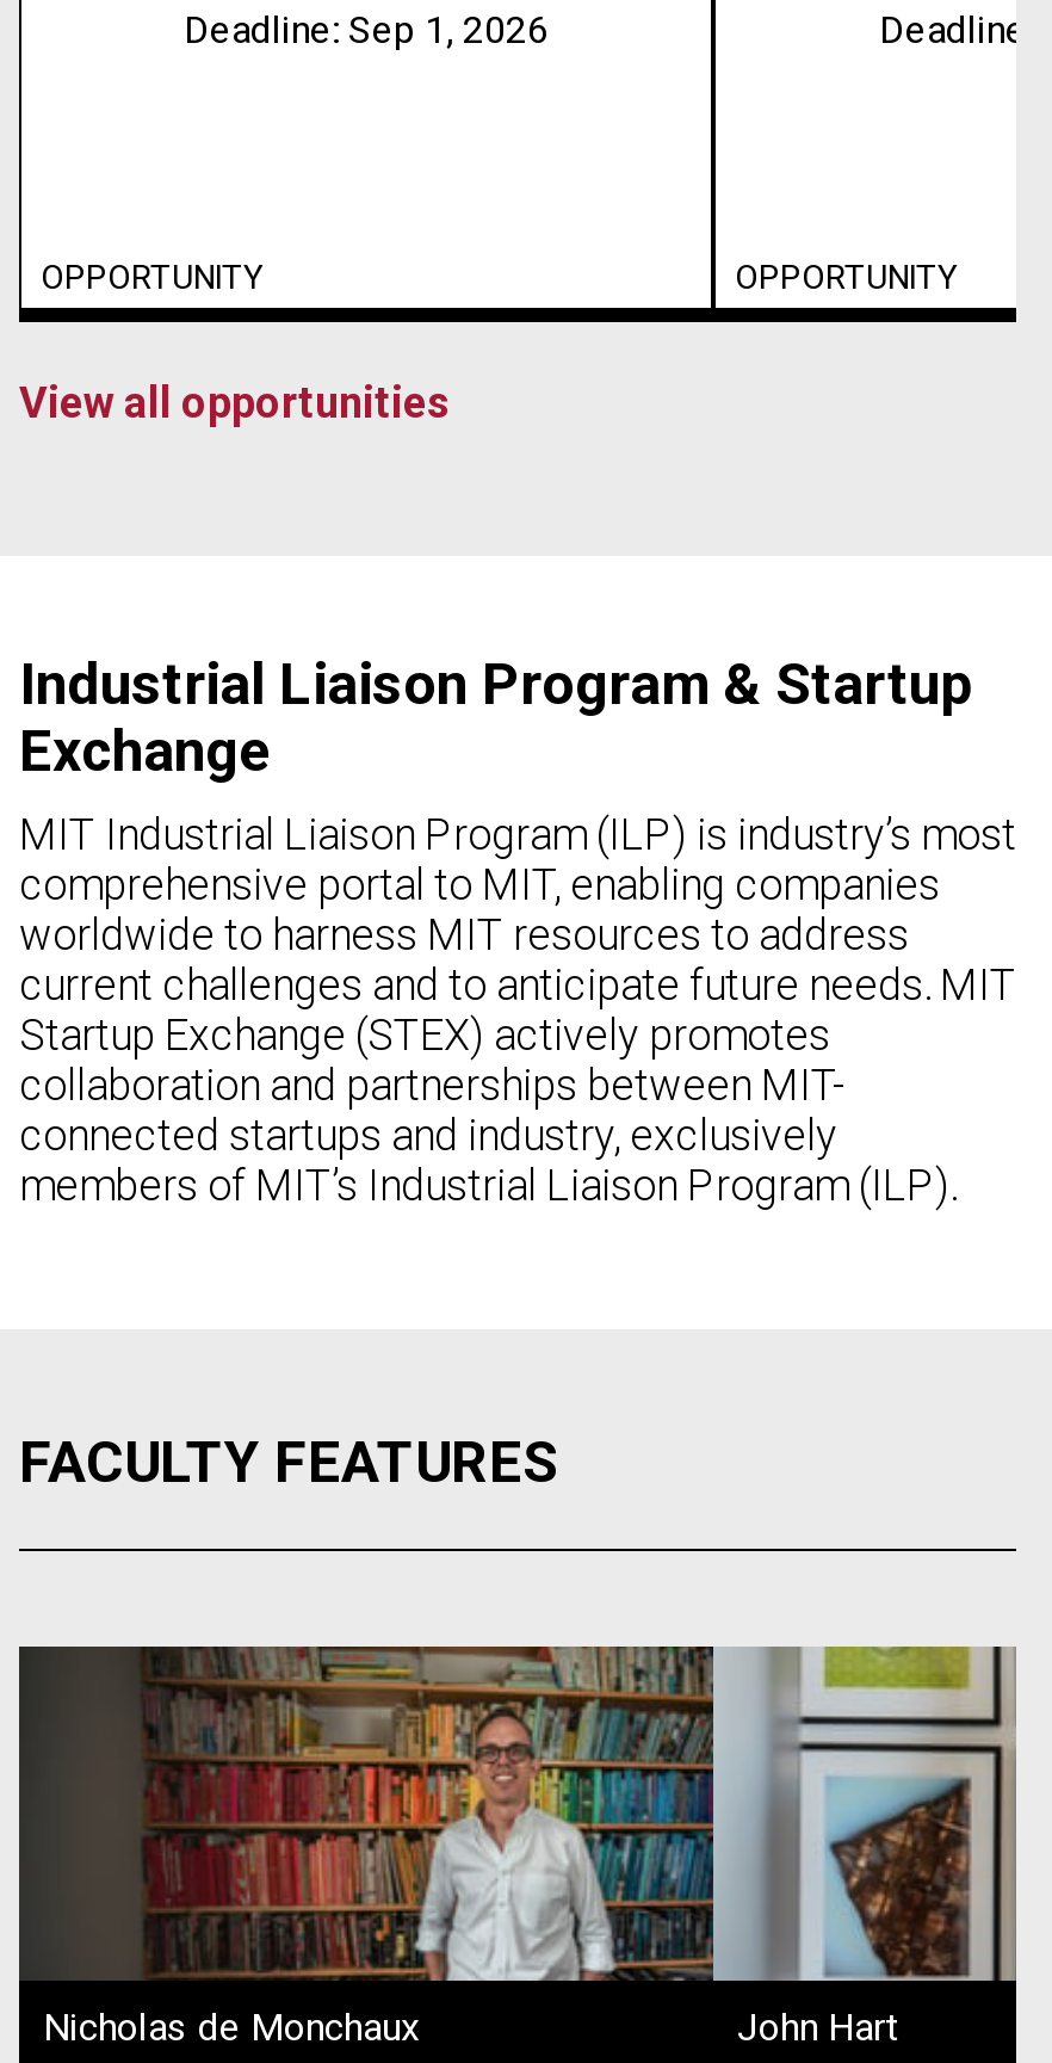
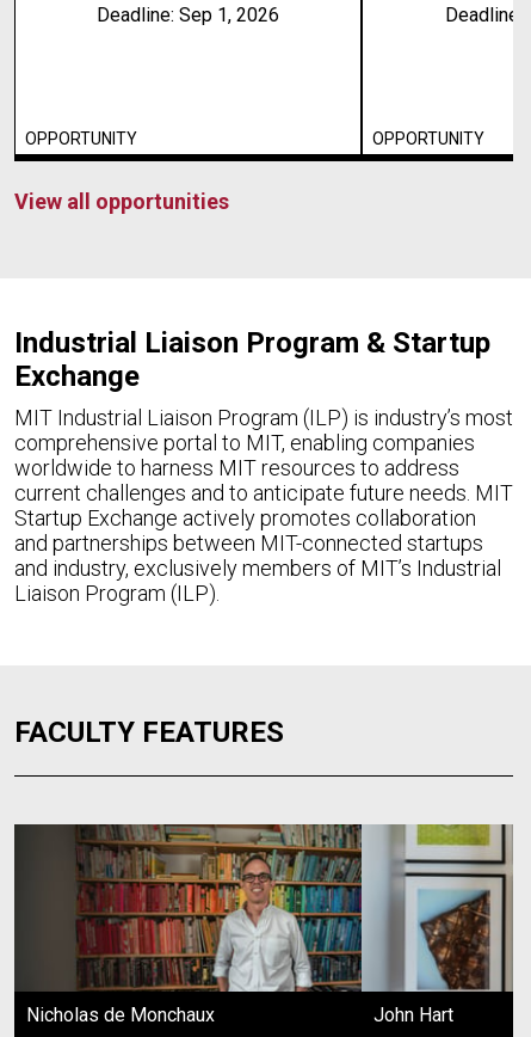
- Startup Exchange (STEX) actively promotes
- collaboration and partnerships between MIT-
- connected startups and industry, exclusively
- members of MIT’s Industrial Liaison Program (ILP).
+ Startup Exchange actively promotes collaboration
+ and partnerships between MIT-connected startups
+ and industry, exclusively members of MIT’s Industrial
+ Liaison Program (ILP).
